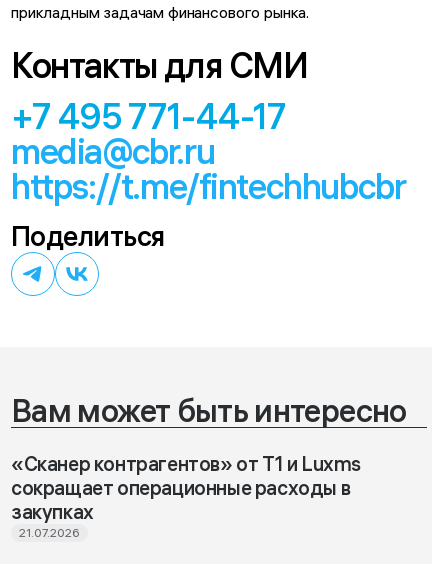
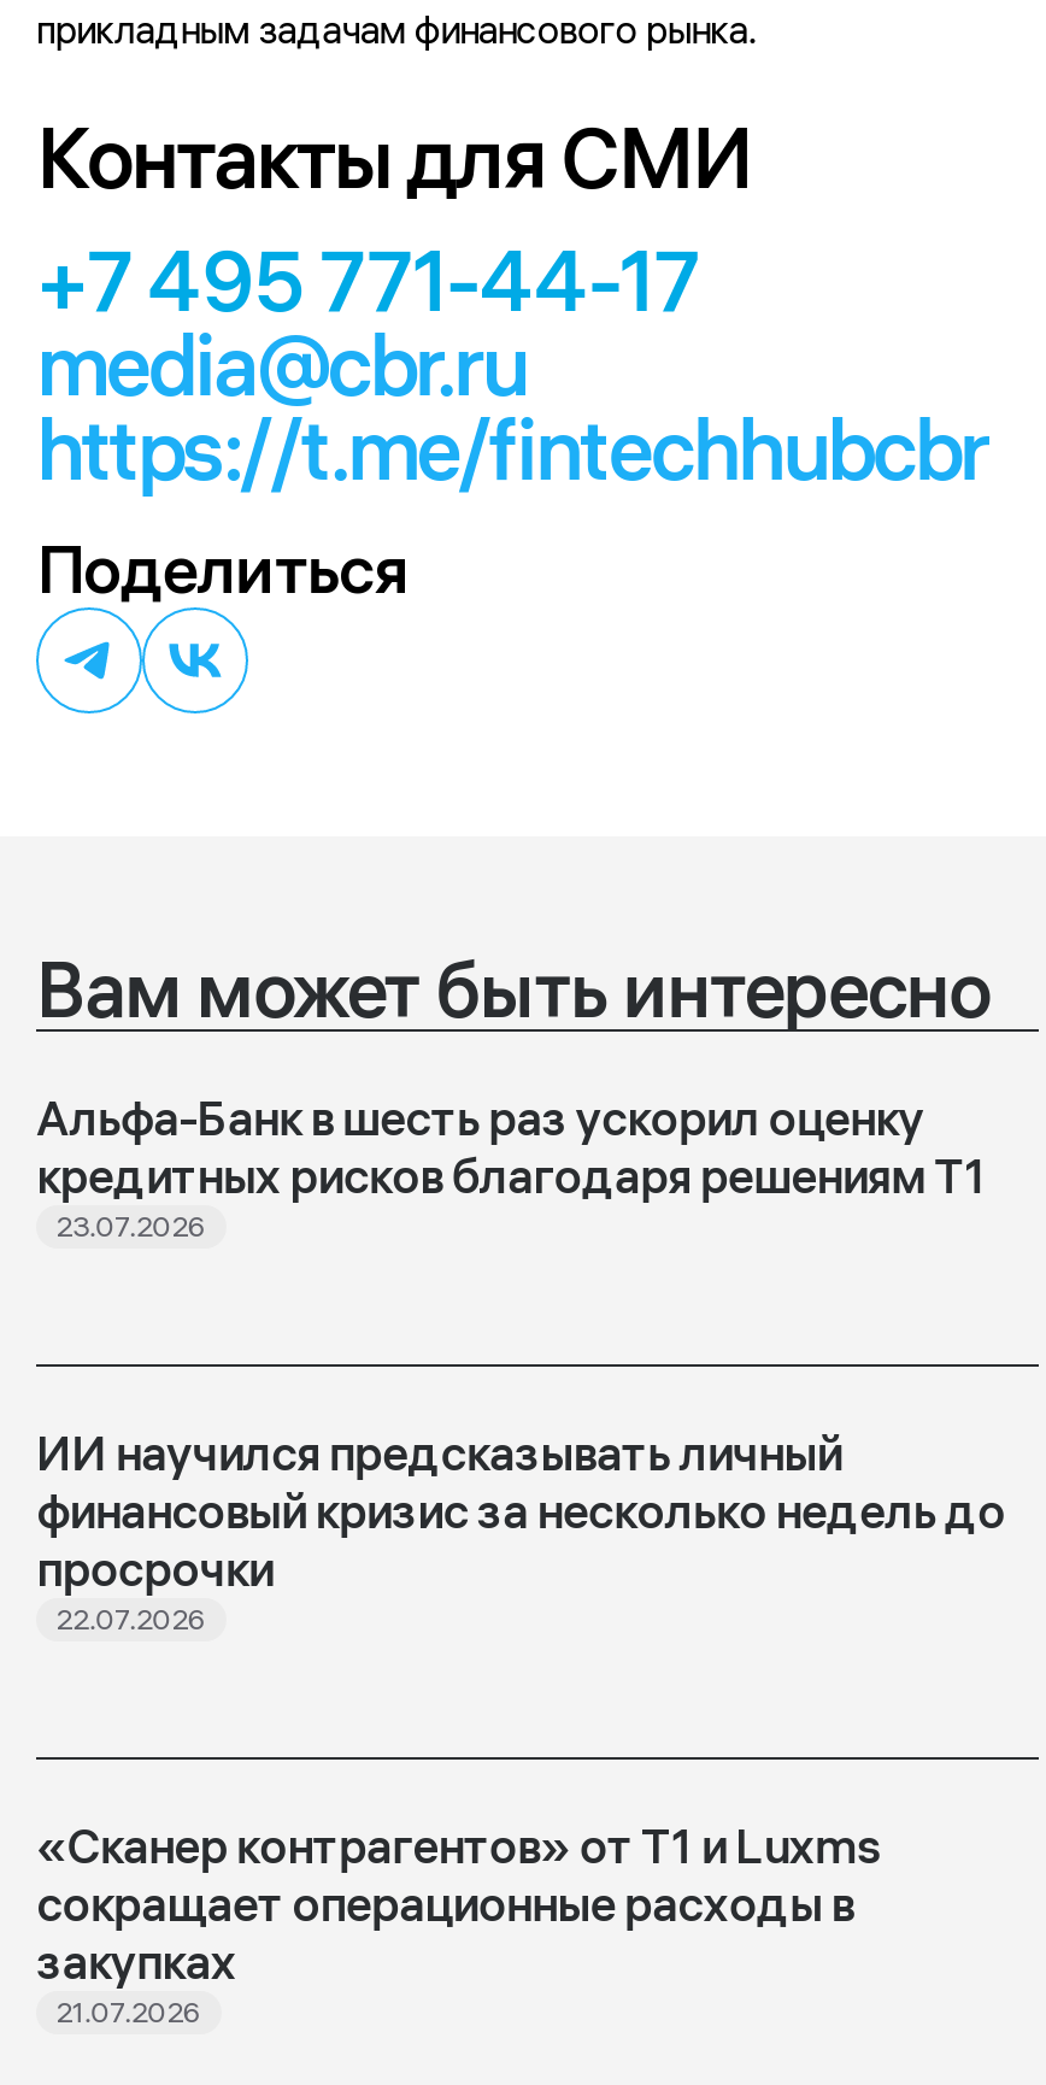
+ Альфа-Банк в шесть раз ускорил оценку
+ кредитных рисков благодаря решениям Т1
+ 23.07.2026

+ ИИ научился предсказывать личный
+ финансовый кризис за несколько недель до
+ просрочки
+ 22.07.2026
